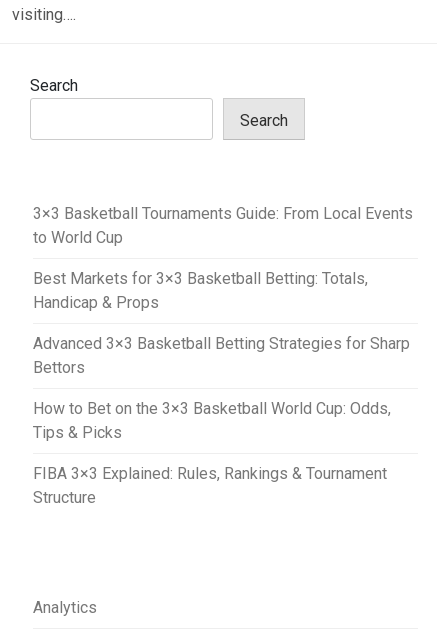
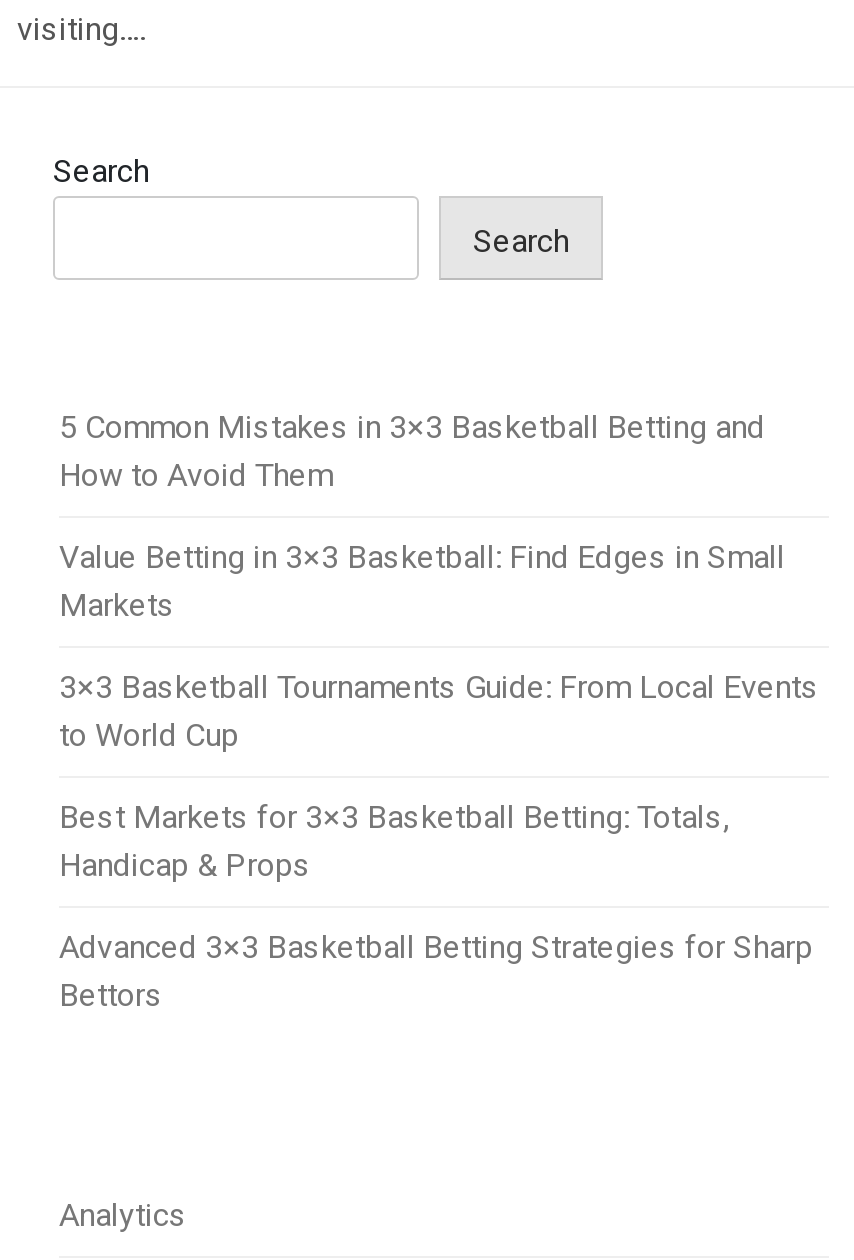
+ 5 Common Mistakes in 3×3 Basketball Betting and
+ How to Avoid Them
+ Value Betting in 3×3 Basketball: Find Edges in Small
+ Markets

moved down: 3×3 Basketball Tournaments Guide: From Local Events | to World Cup | Best Markets for 3×3 Basketball Betting: Totals, | Handicap & Props | Advanced 3×3 Basketball Betting Strategies for Sharp | Bettors

- How to Bet on the 3×3 Basketball World Cup: Odds,
- Tips & Picks
- FIBA 3×3 Explained: Rules, Rankings & Tournament
- Structure
